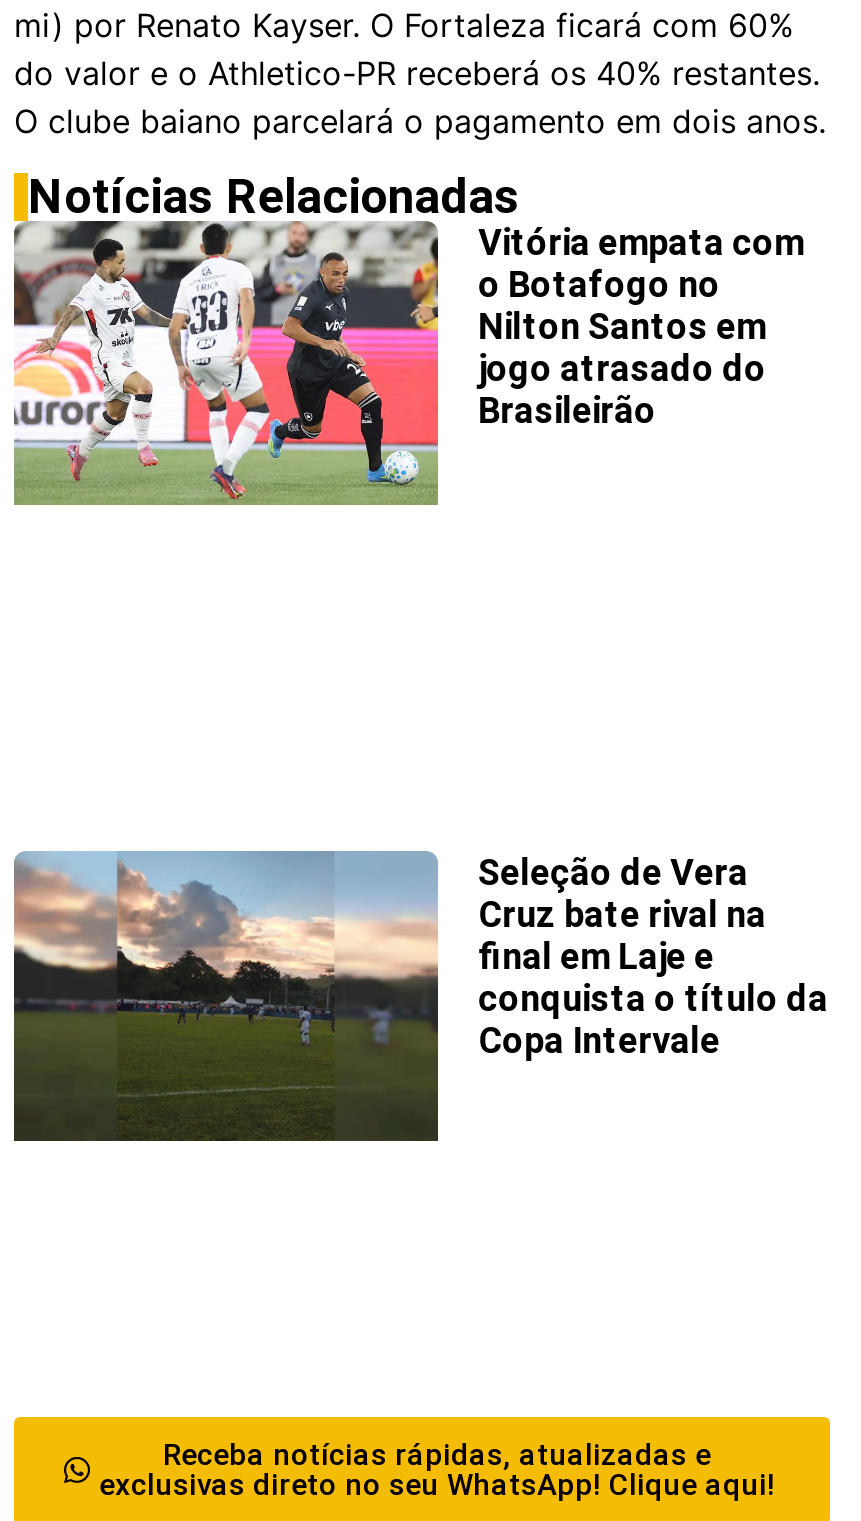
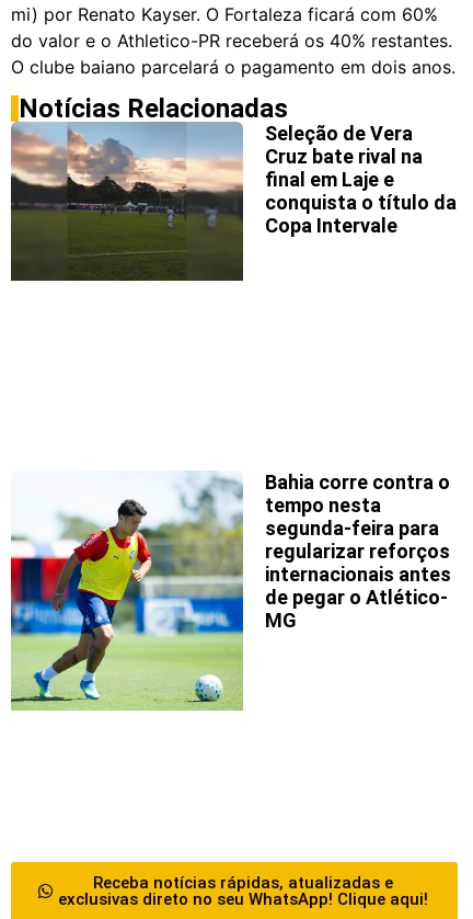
- [image]
- Vitória empata com
- o Botafogo no
- Nilton Santos em
- jogo atrasado do
- Brasileirão

moved up: [image] | Seleção de Vera | Cruz bate rival na | final em Laje e | conquista o título da | Copa Intervale

+ [image]
+ Bahia corre contra o
+ tempo nesta
+ segunda-feira para
+ regularizar reforços
+ internacionais antes
+ de pegar o Atlético-
+ MG
